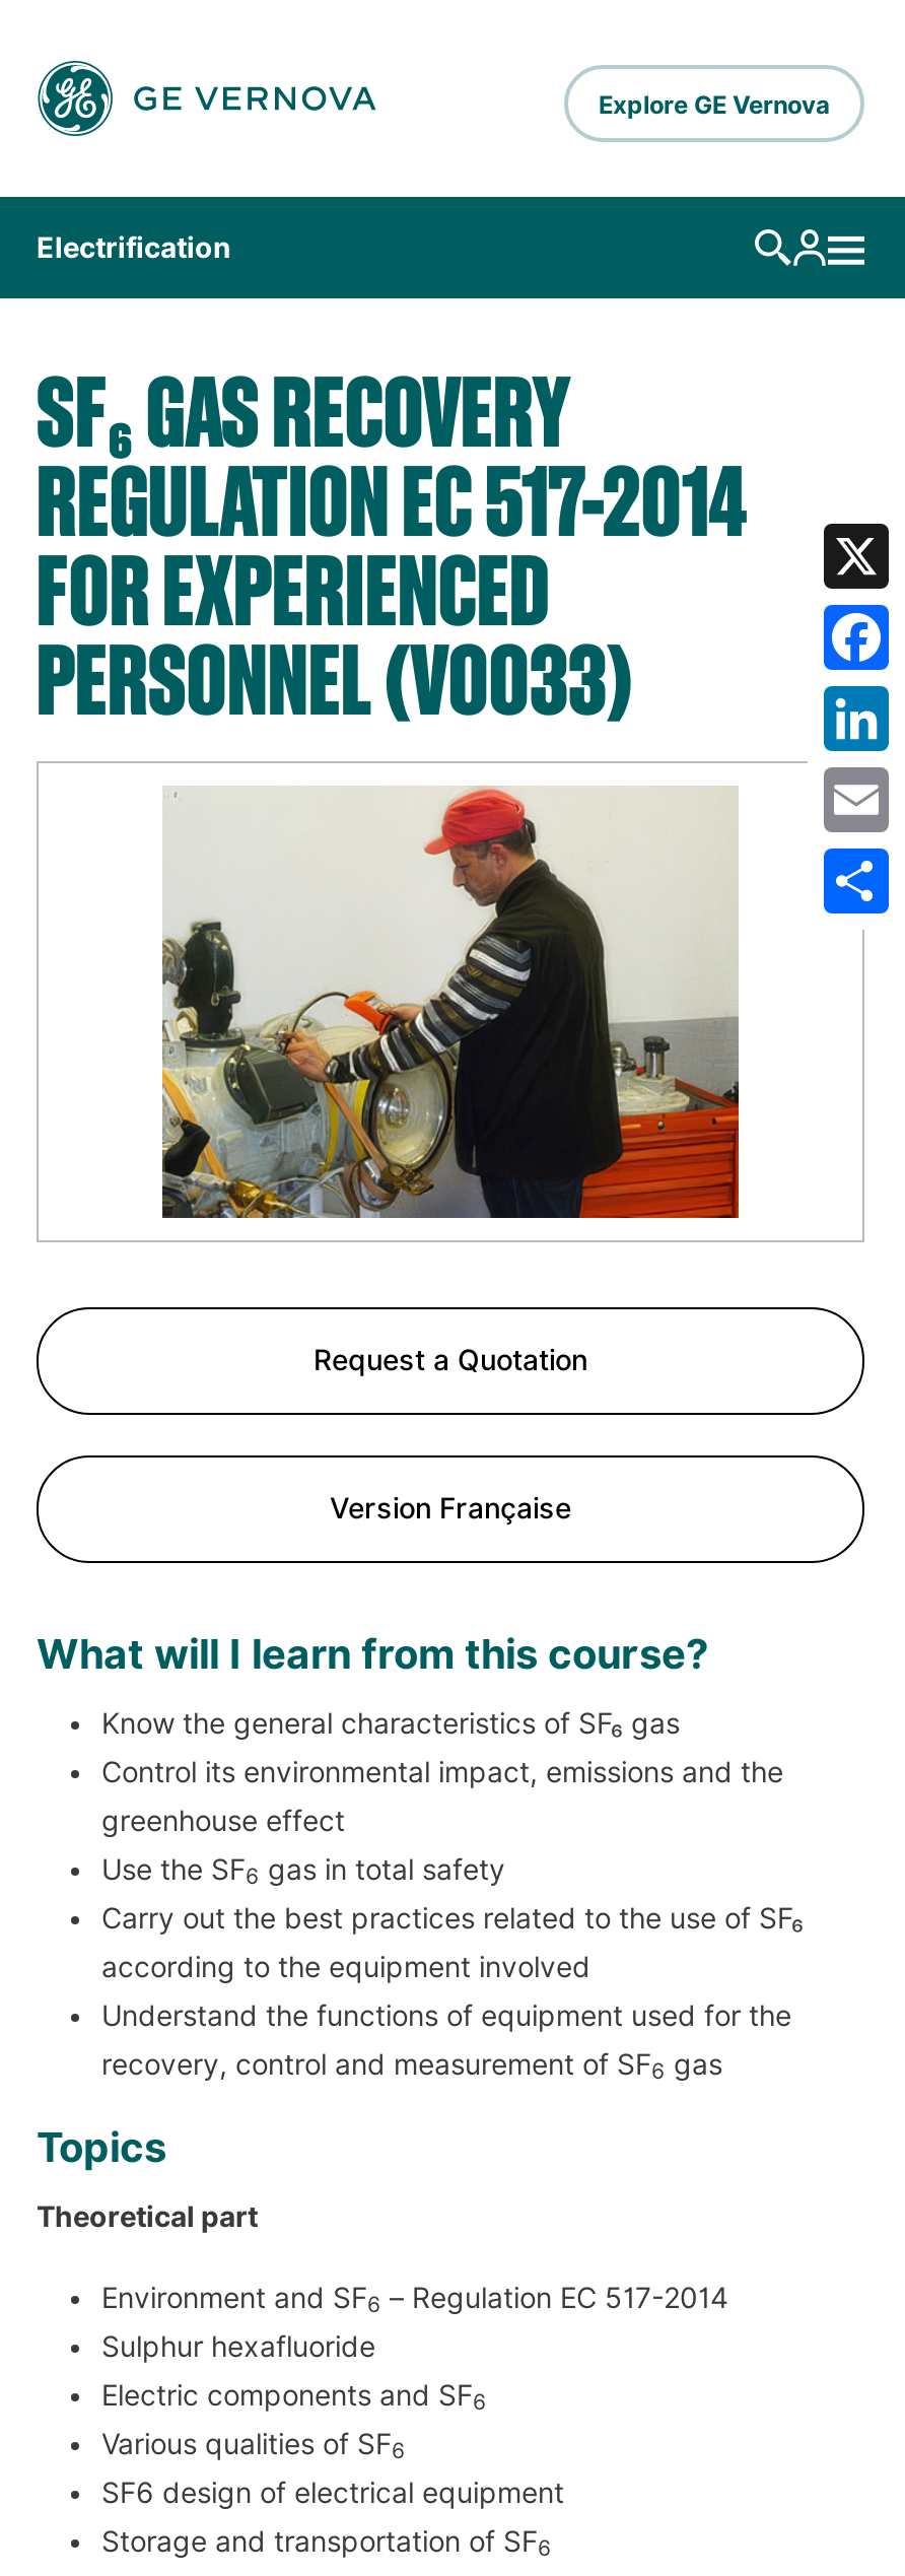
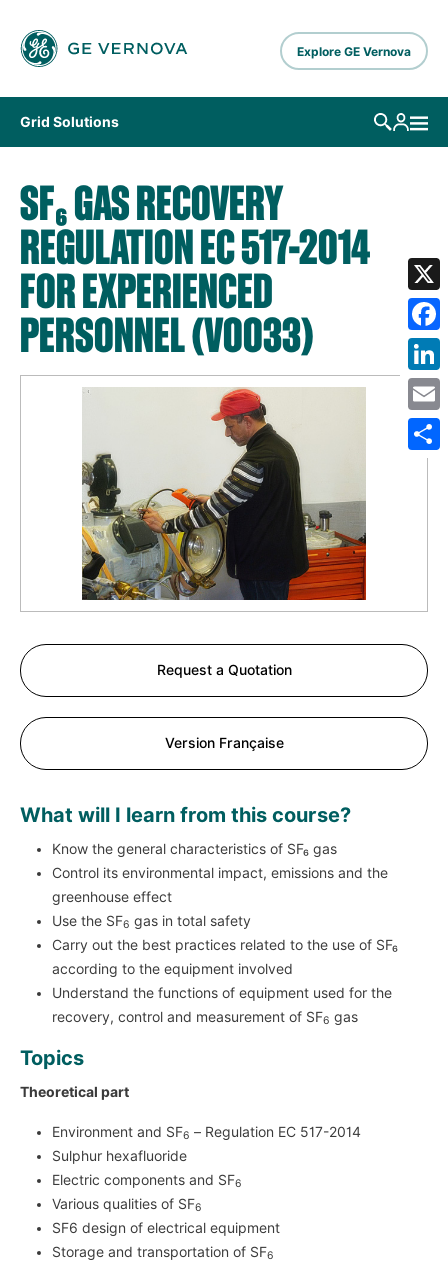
- Electrification
+ Grid Solutions
